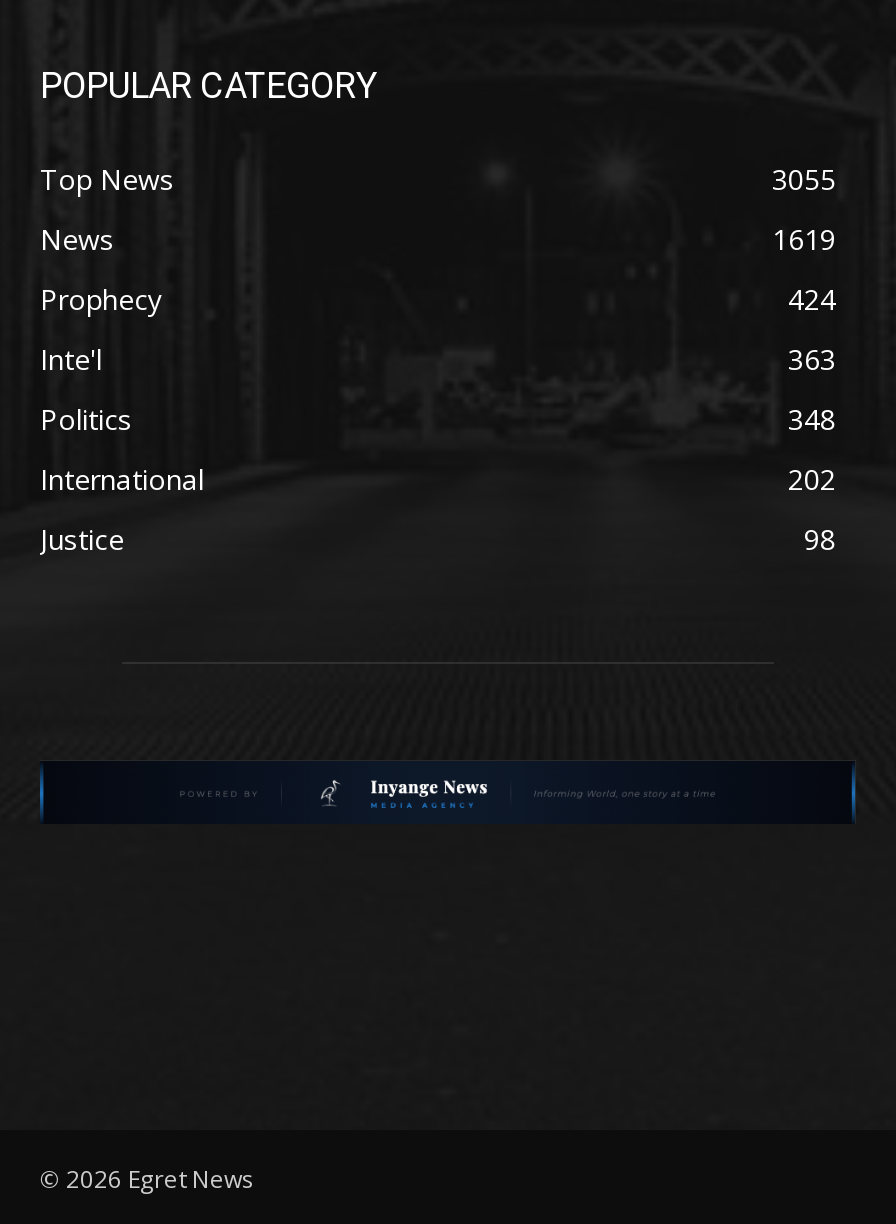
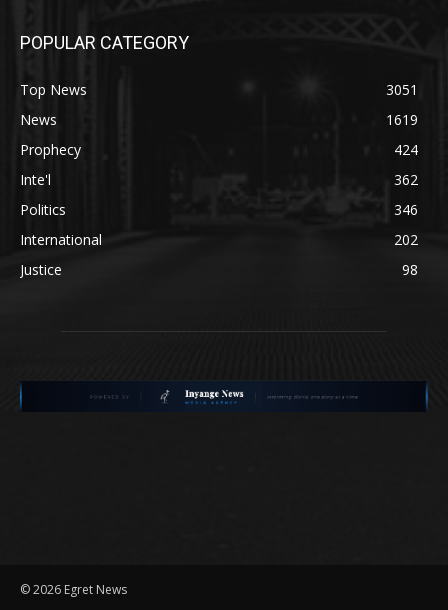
- 3055
+ 3051

- 363
+ 362

- 348
+ 346
